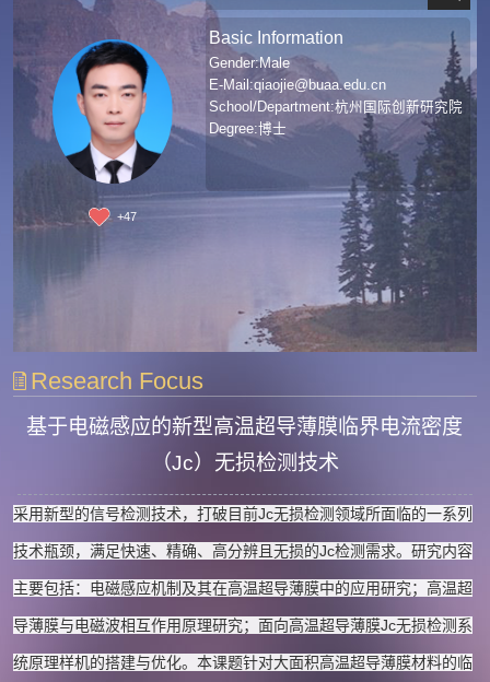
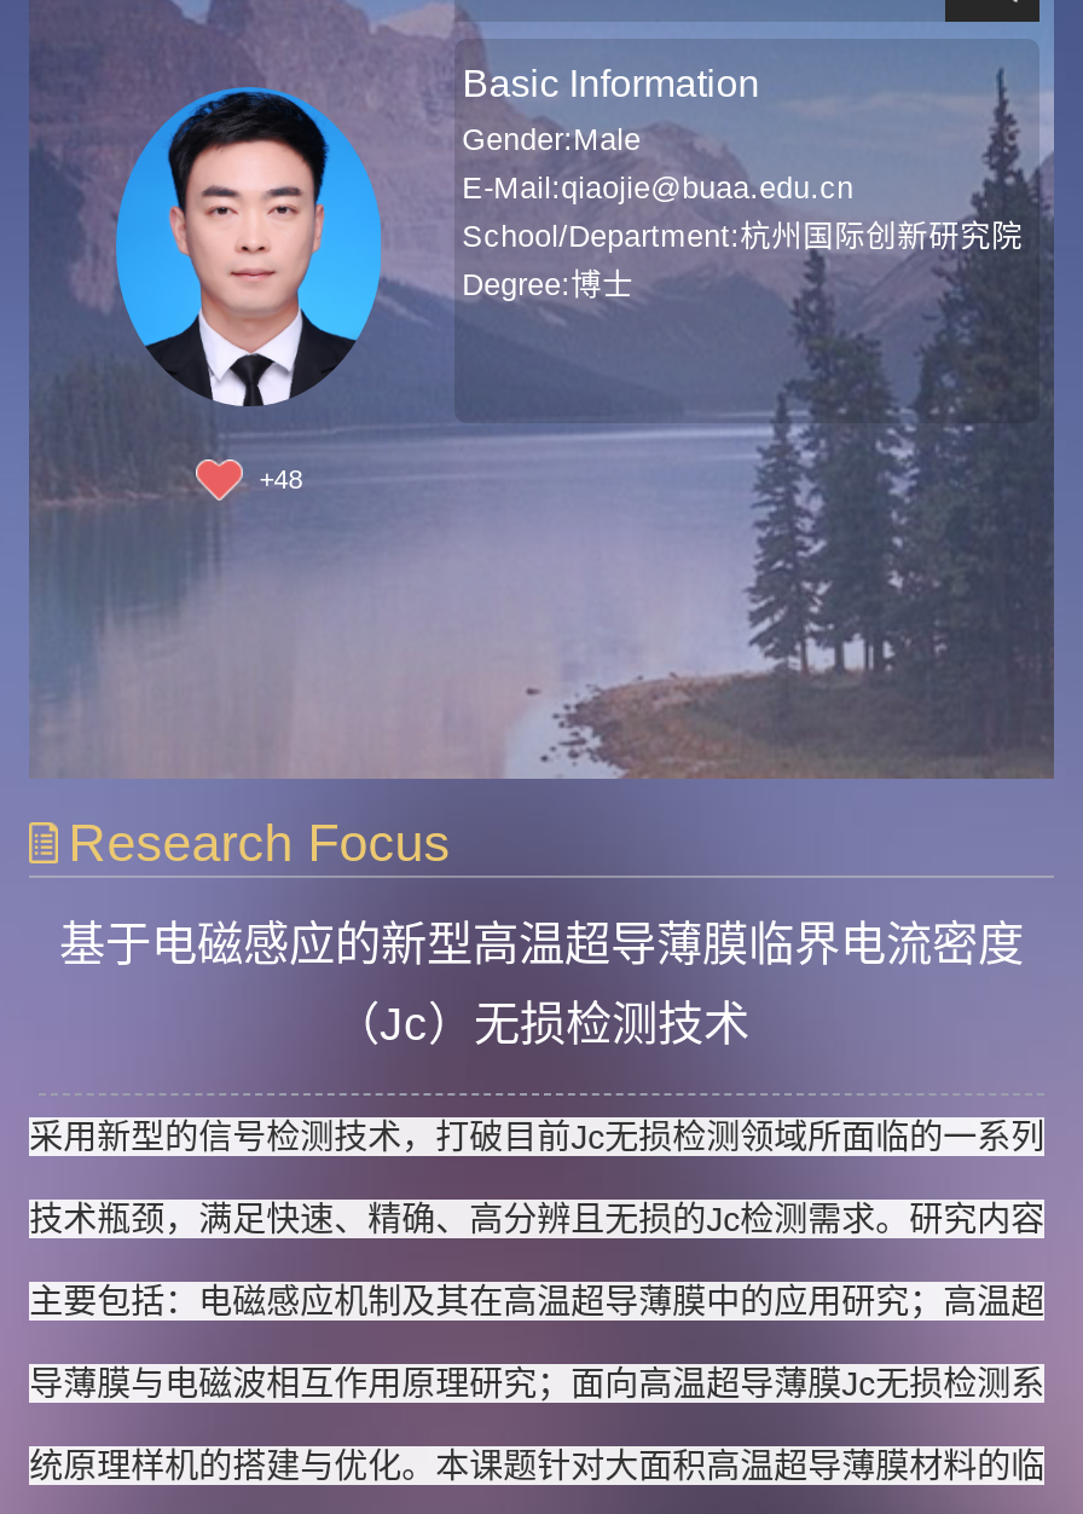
- +47
+ +48
